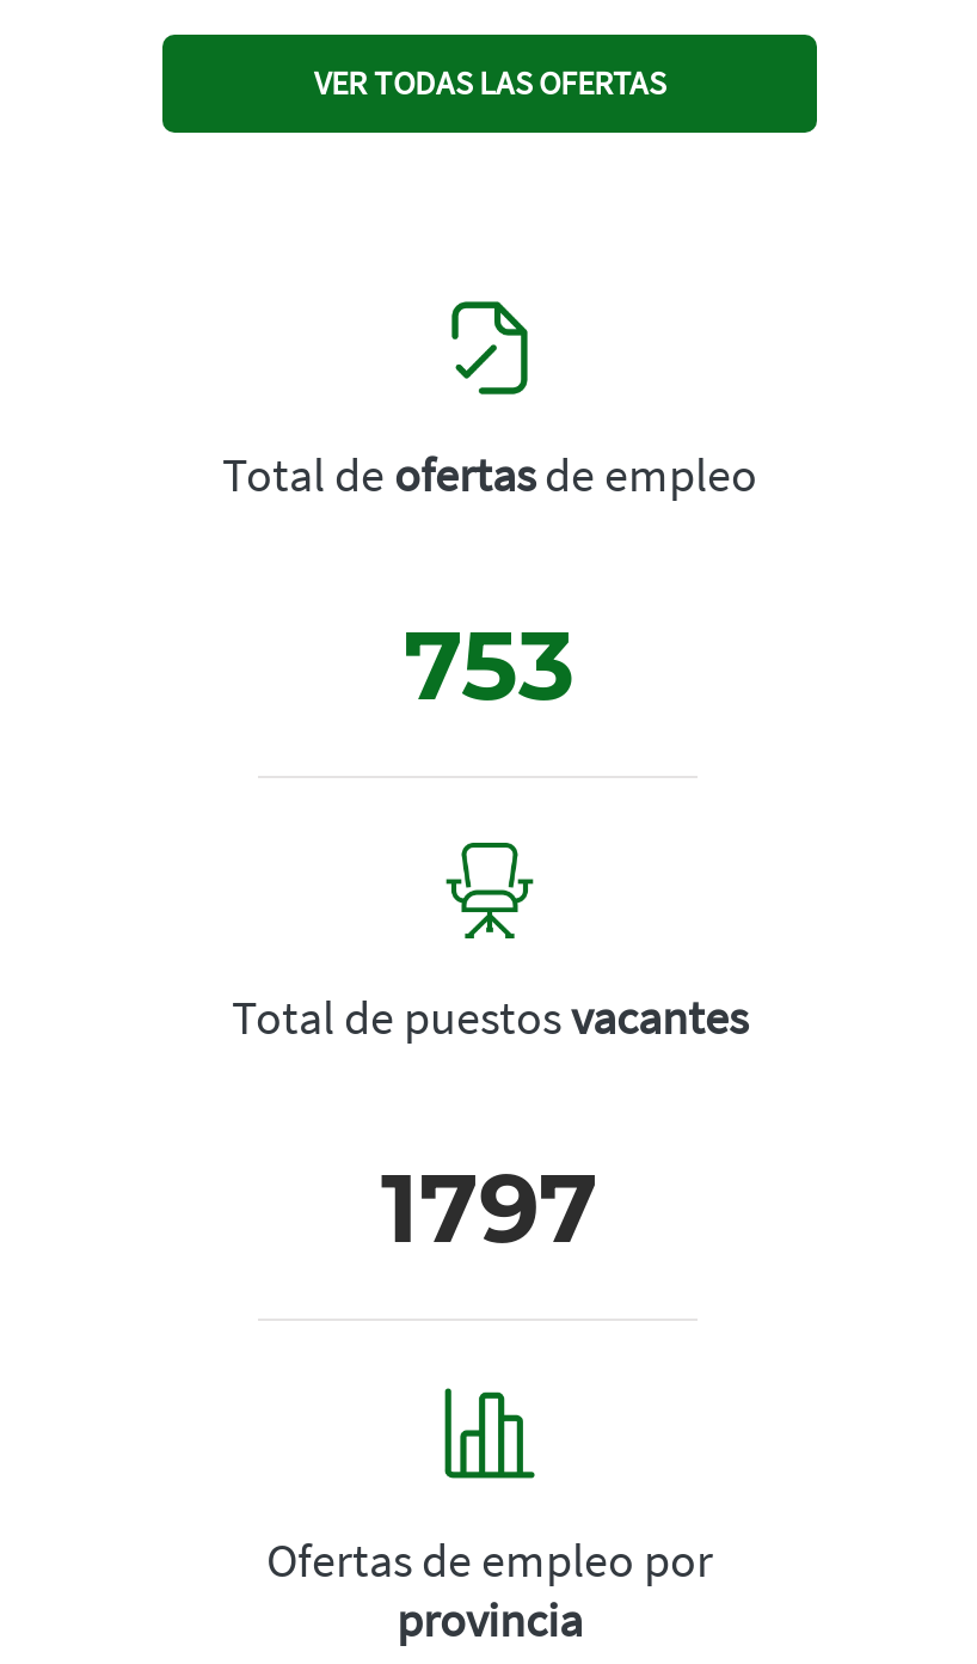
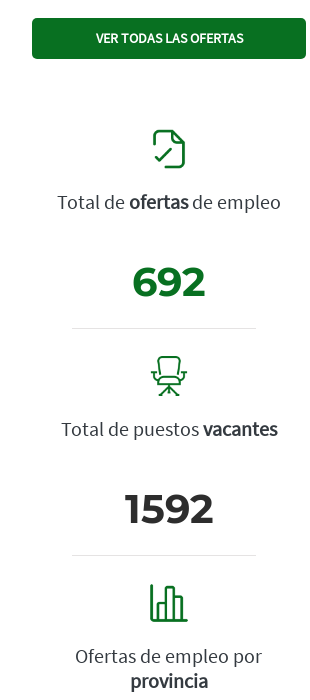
- 753
+ 692

- 1797
+ 1592
